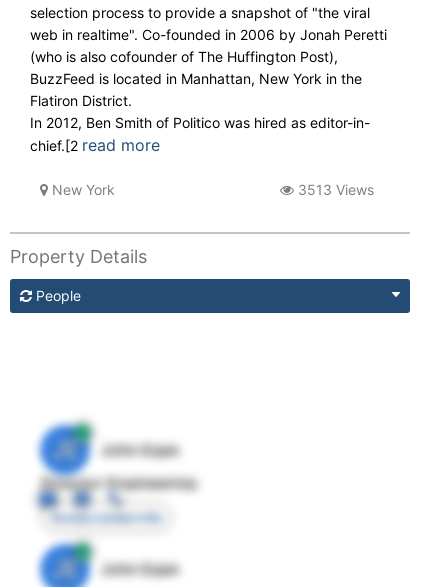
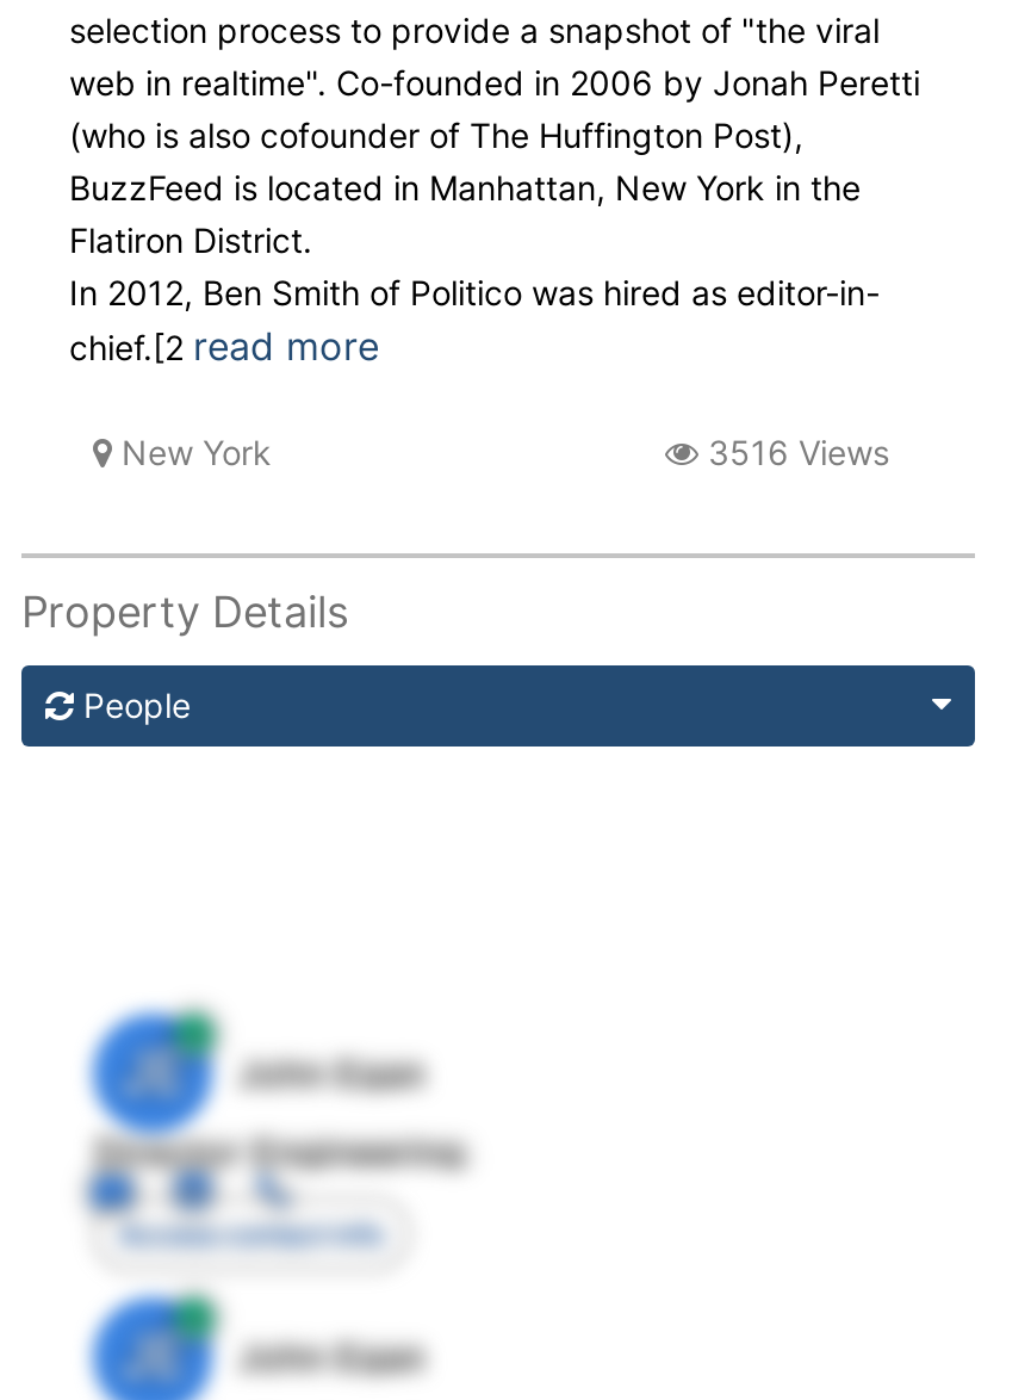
- 3513 Views
+ 3516 Views
